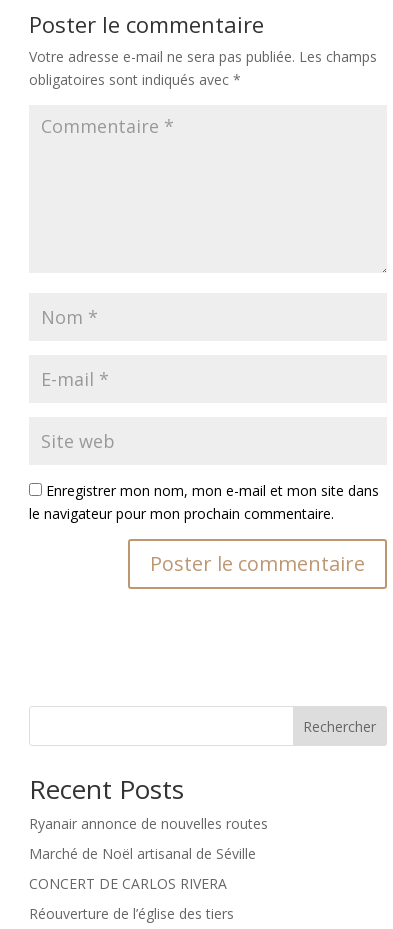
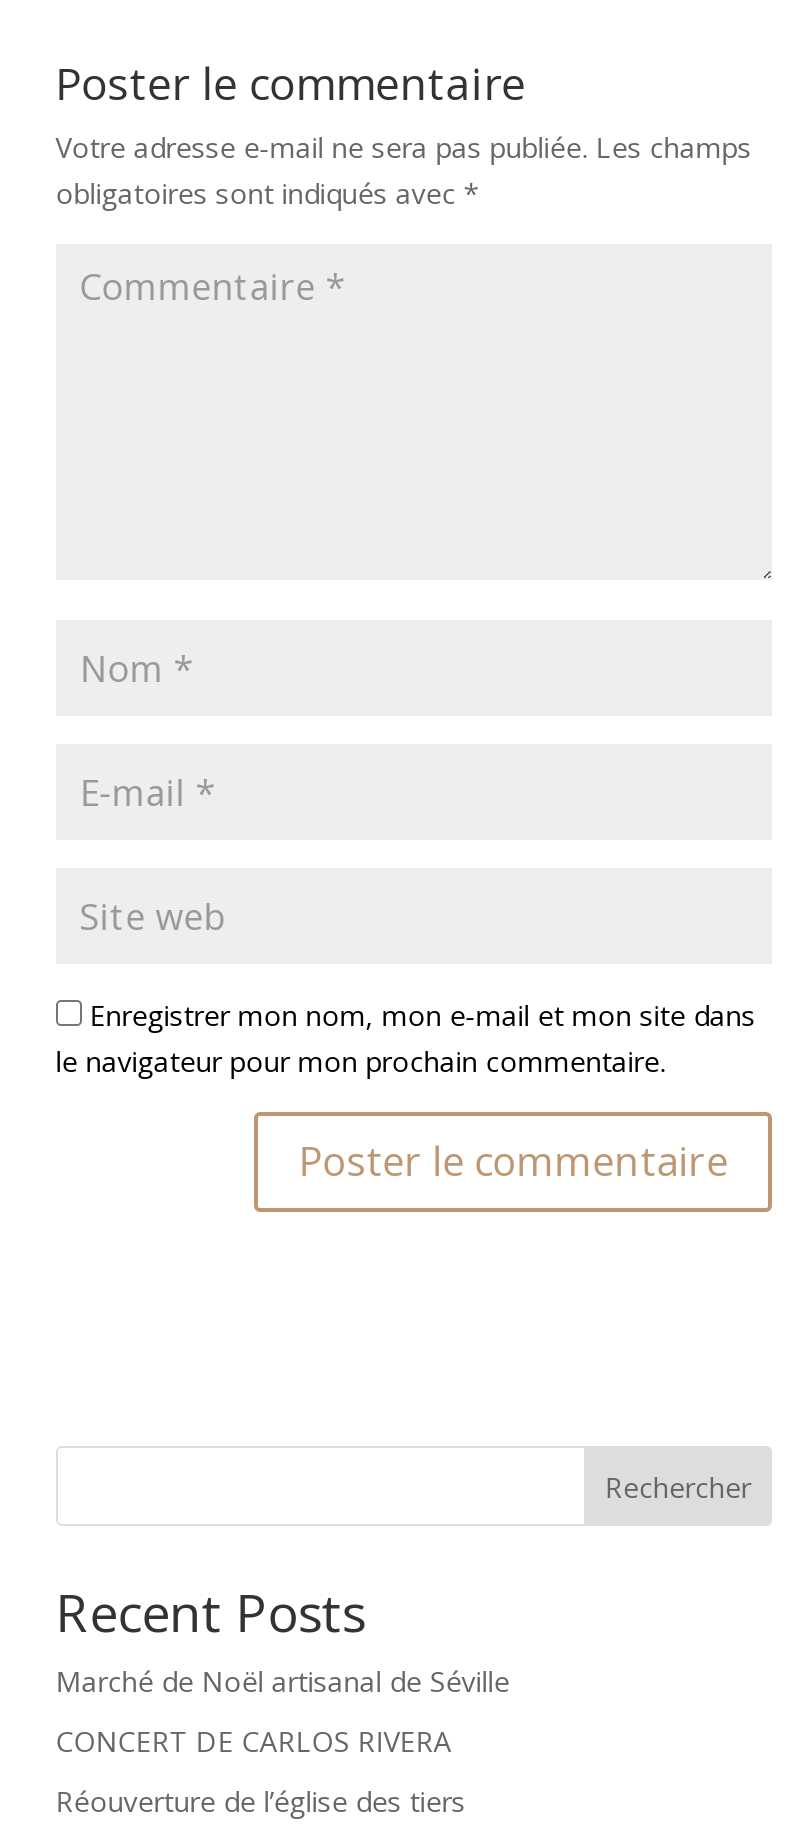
- Ryanair annonce de nouvelles routes
